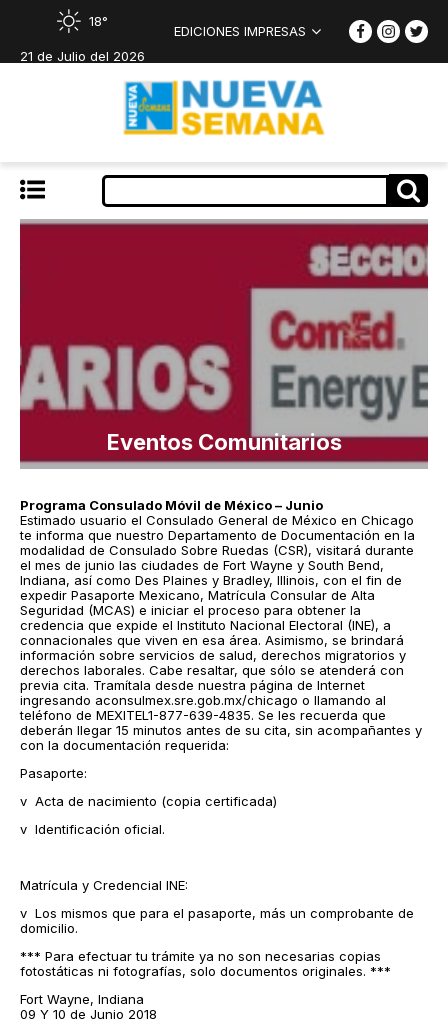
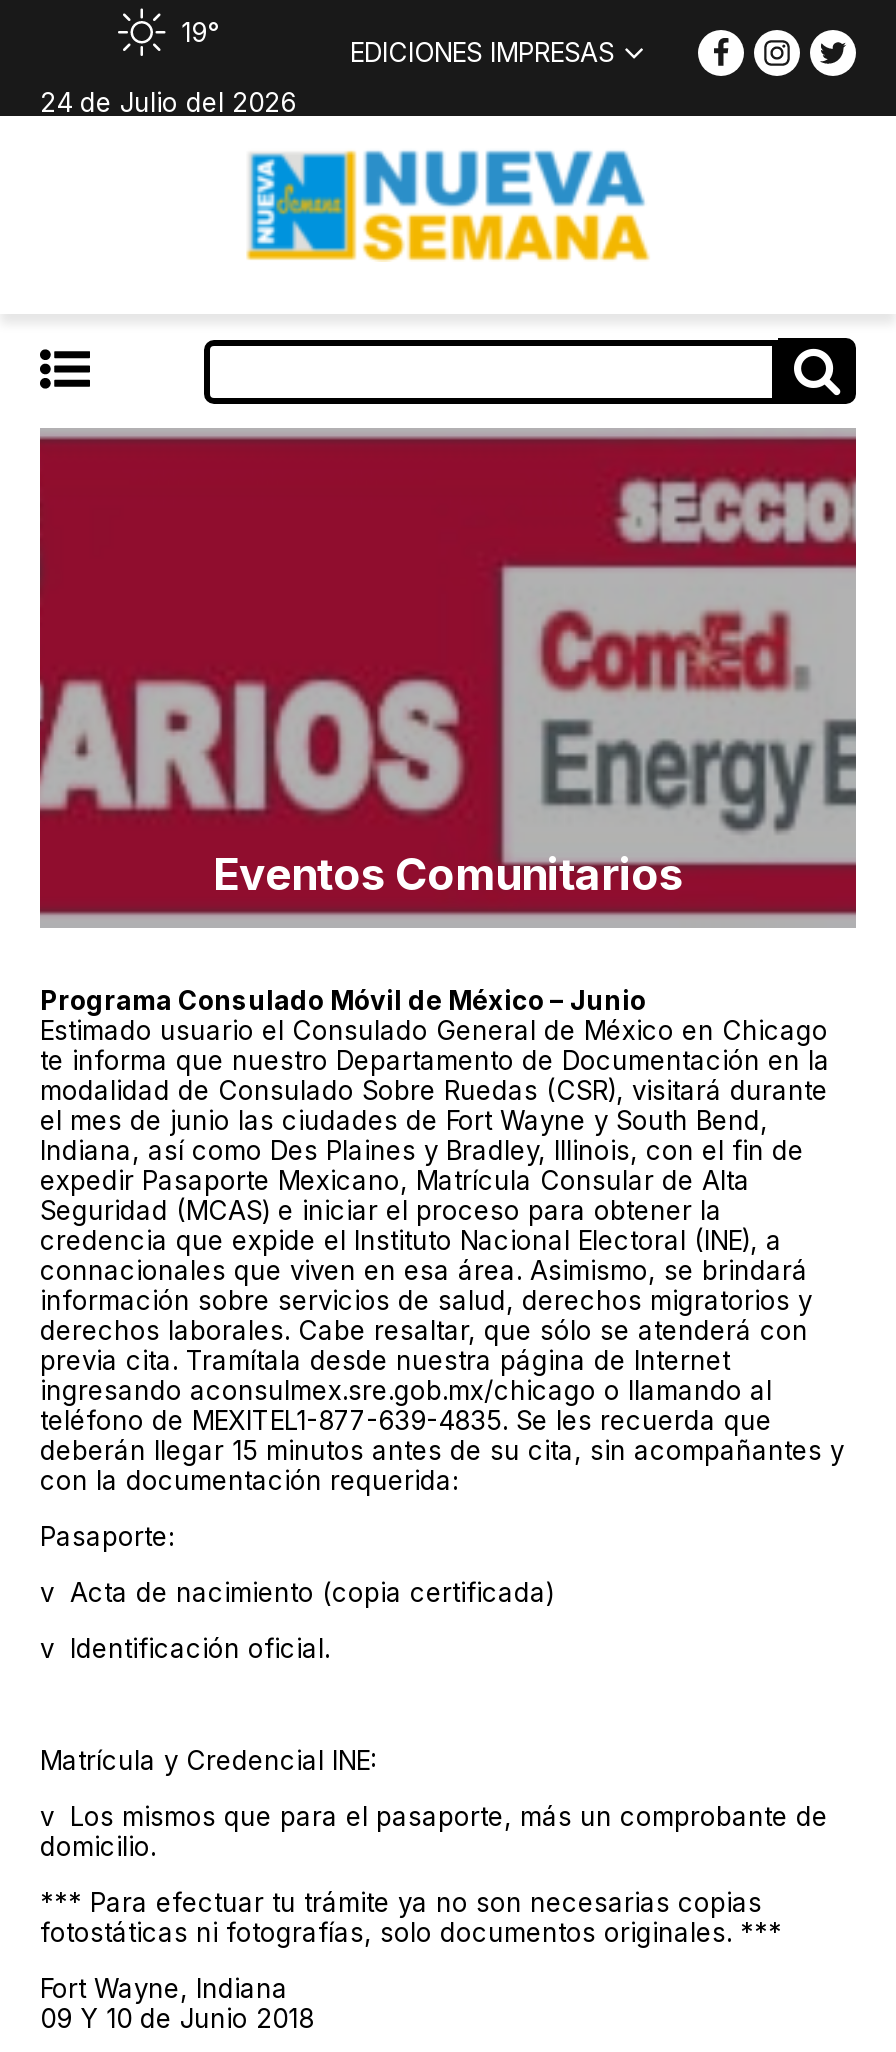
- 18°
+ 19°

- 21 de Julio del 2026
+ 24 de Julio del 2026
